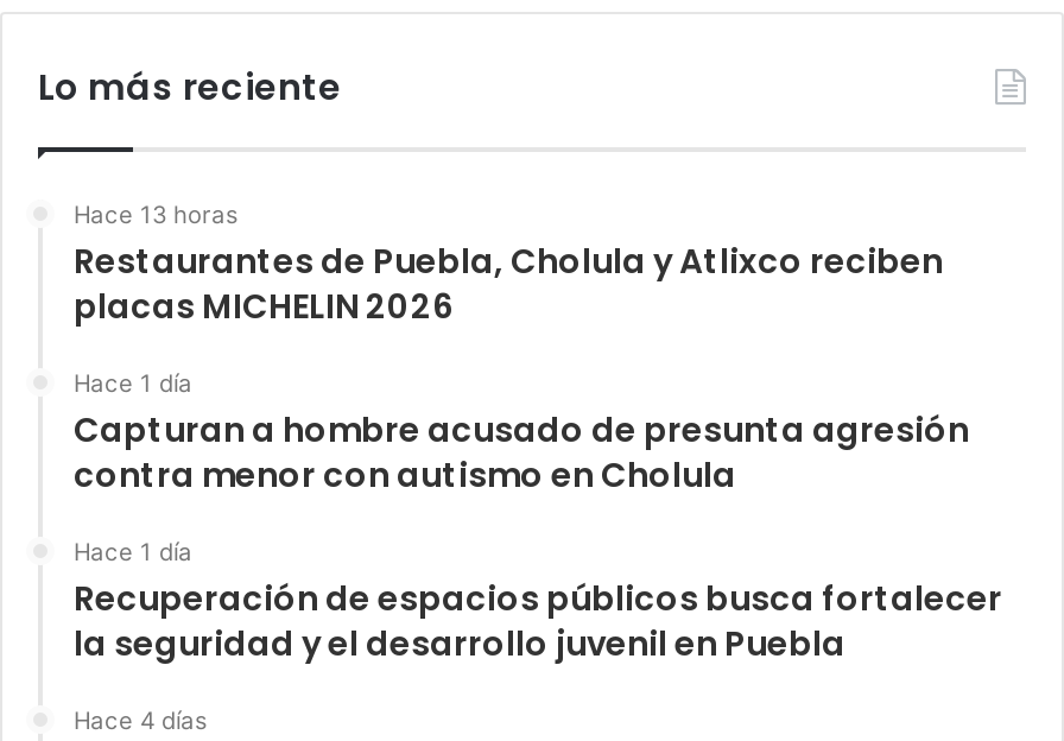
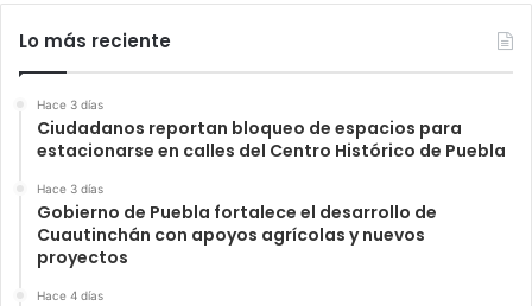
- Hace 13 horas
- Restaurantes de Puebla, Cholula y Atlixco reciben
- placas MICHELIN 2026
- Hace 1 día
- Capturan a hombre acusado de presunta agresión
- contra menor con autismo en Cholula
- Hace 1 día
- Recuperación de espacios públicos busca fortalecer
- la seguridad y el desarrollo juvenil en Puebla
+ Hace 3 días
+ Ciudadanos reportan bloqueo de espacios para
+ estacionarse en calles del Centro Histórico de Puebla
+ Hace 3 días
+ Gobierno de Puebla fortalece el desarrollo de
+ Cuautinchán con apoyos agrícolas y nuevos
+ proyectos
